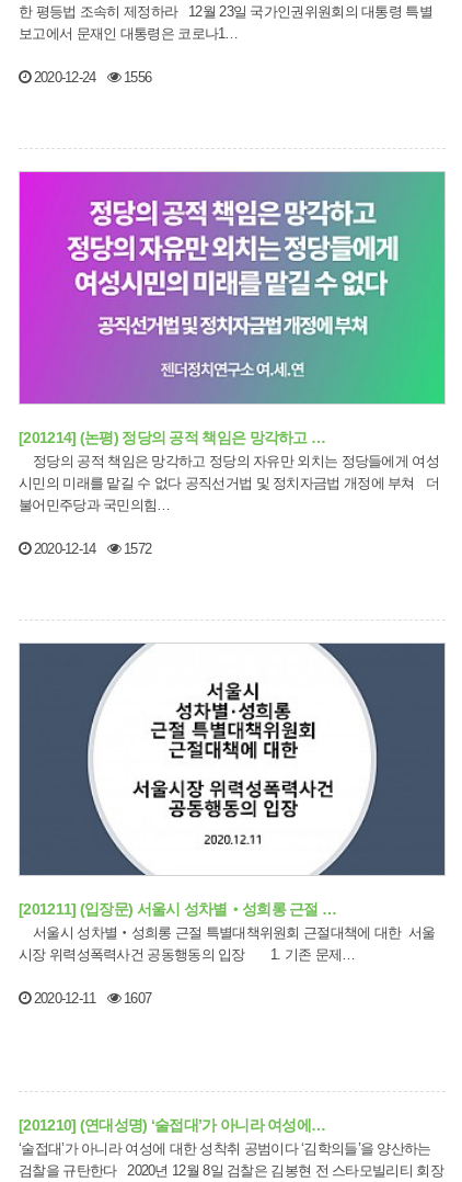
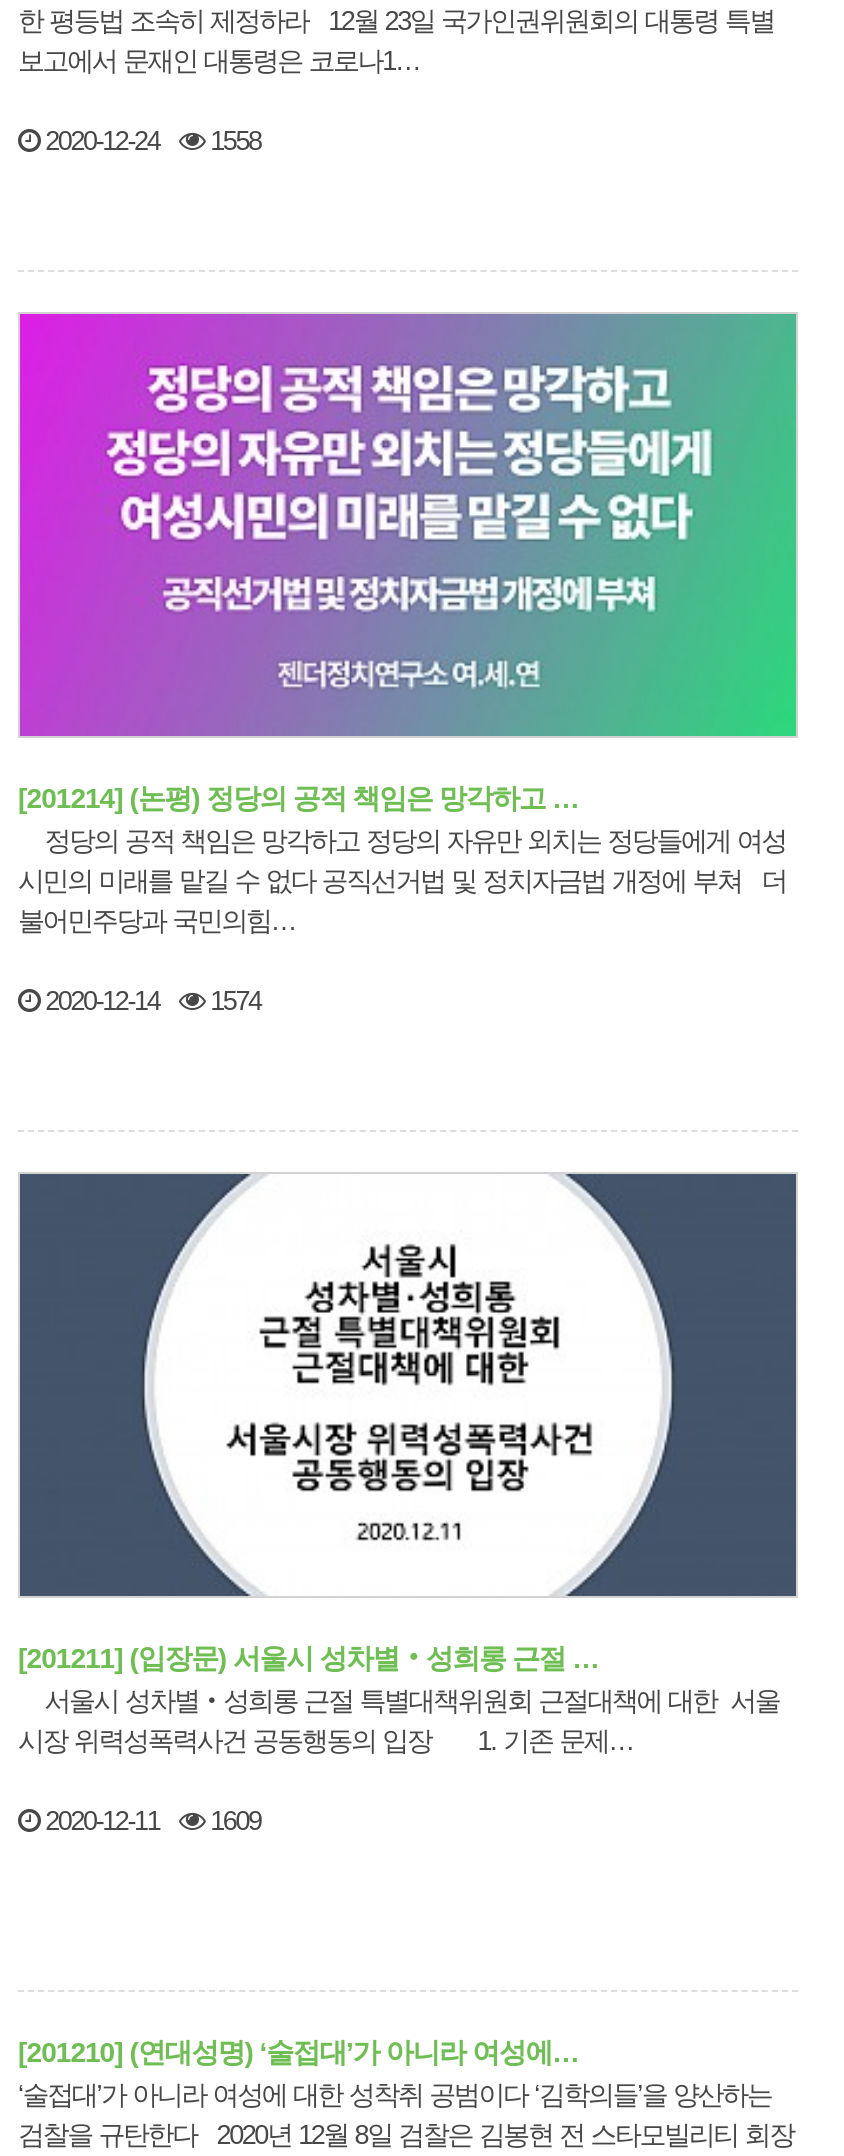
- 2020-12-24 1556
+ 2020-12-24 1558

- 2020-12-14 1572
+ 2020-12-14 1574

- 2020-12-11 1607
+ 2020-12-11 1609
